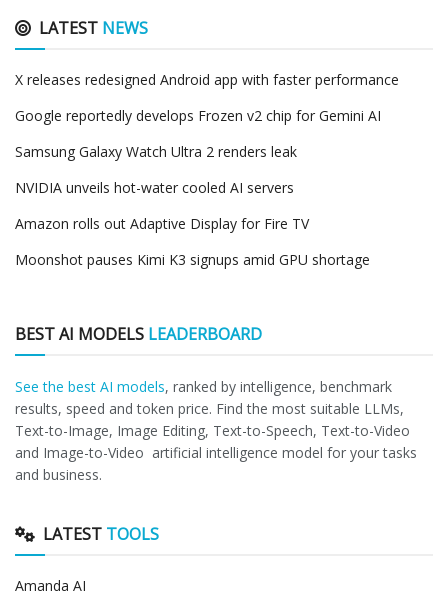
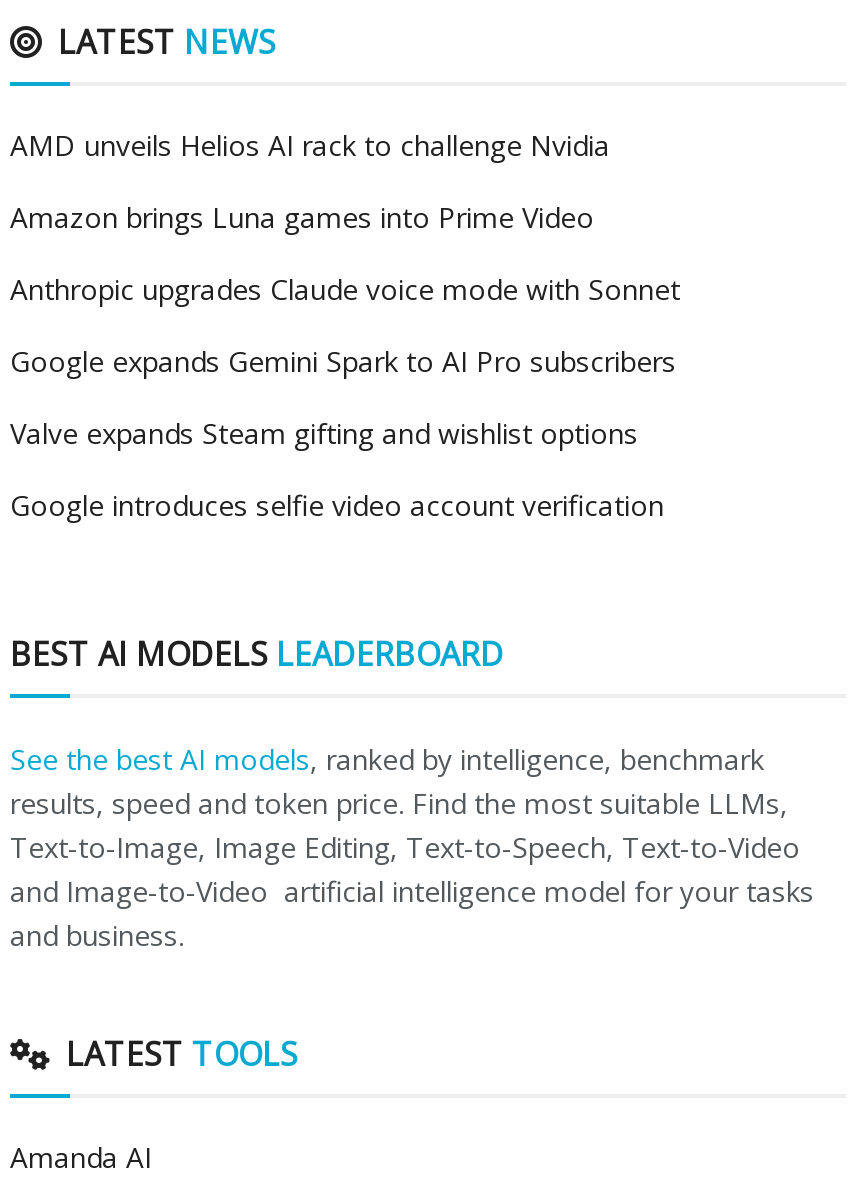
- X releases redesigned Android app with faster performance
+ AMD unveils Helios AI rack to challenge Nvidia

- Google reportedly develops Frozen v2 chip for Gemini AI
+ Amazon brings Luna games into Prime Video

- Samsung Galaxy Watch Ultra 2 renders leak
+ Anthropic upgrades Claude voice mode with Sonnet

- NVIDIA unveils hot-water cooled AI servers
+ Google expands Gemini Spark to AI Pro subscribers

- Amazon rolls out Adaptive Display for Fire TV
+ Valve expands Steam gifting and wishlist options

- Moonshot pauses Kimi K3 signups amid GPU shortage
+ Google introduces selfie video account verification
